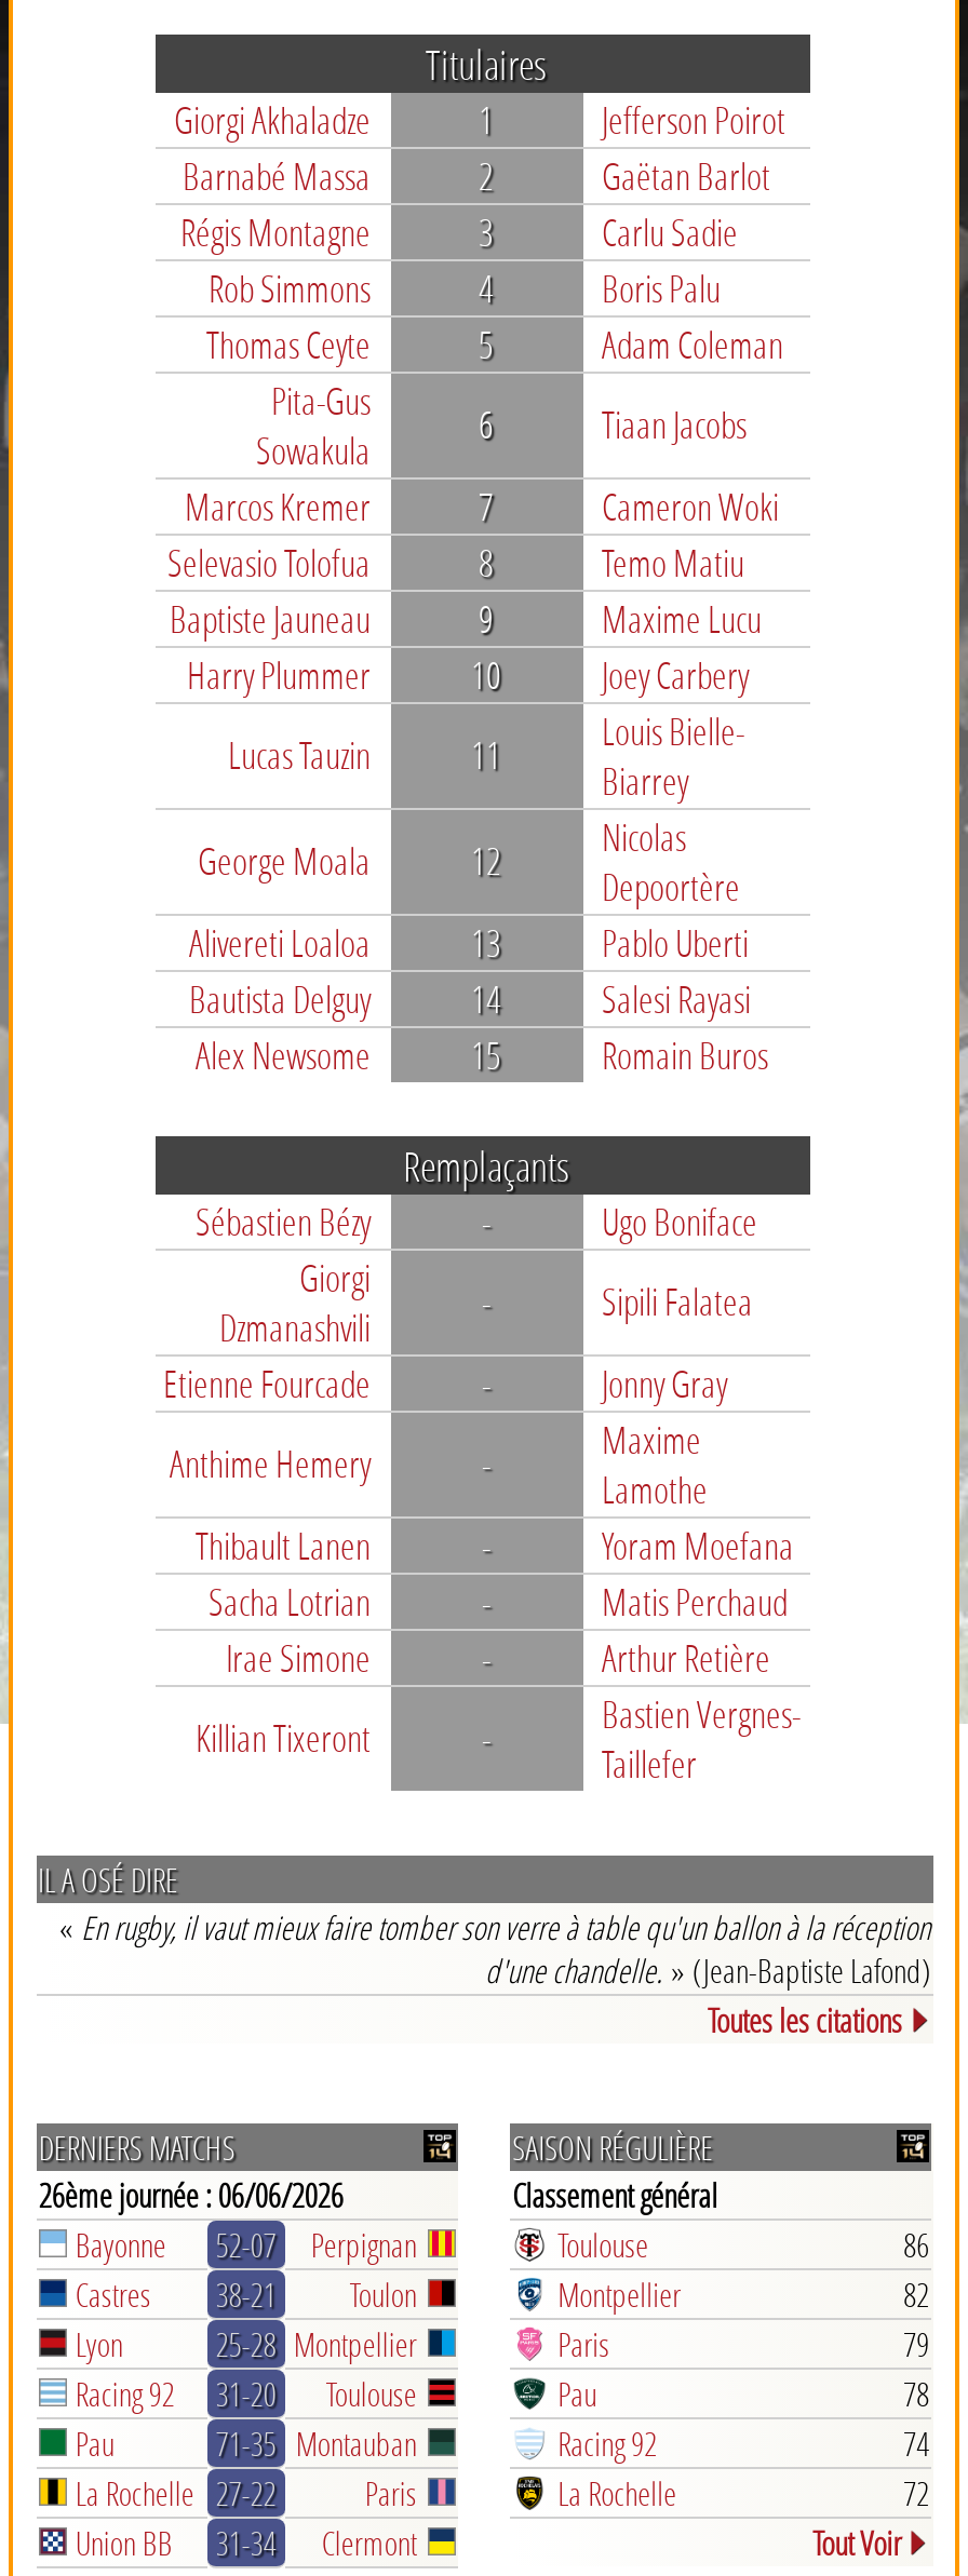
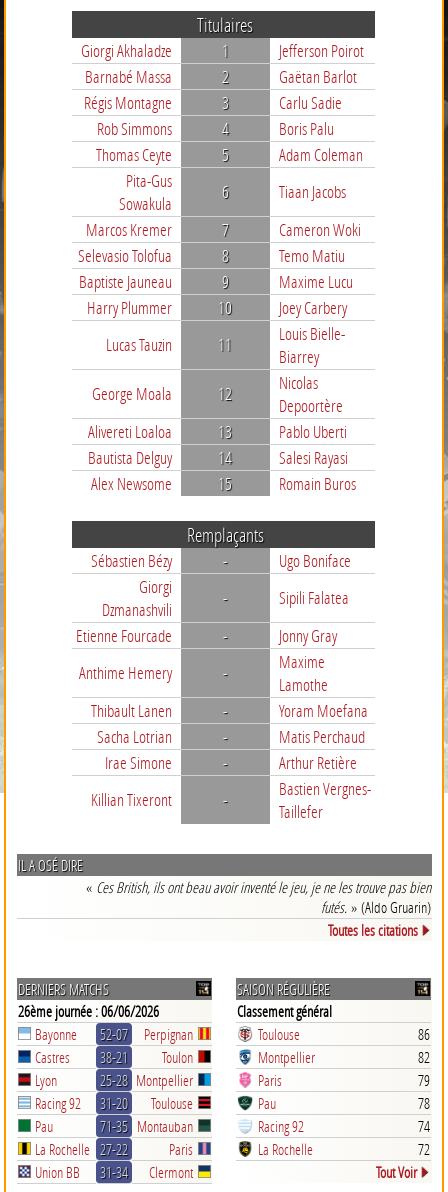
- «En rugby, il vaut mieux faire tomber son verre à table qu'un ballon à la réception
- d'une chandelle.» (Jean-Baptiste Lafond)
+ «Ces British, ils ont beau avoir inventé le jeu, je ne les trouve pas bien
+ futés.» (Aldo Gruarin)
